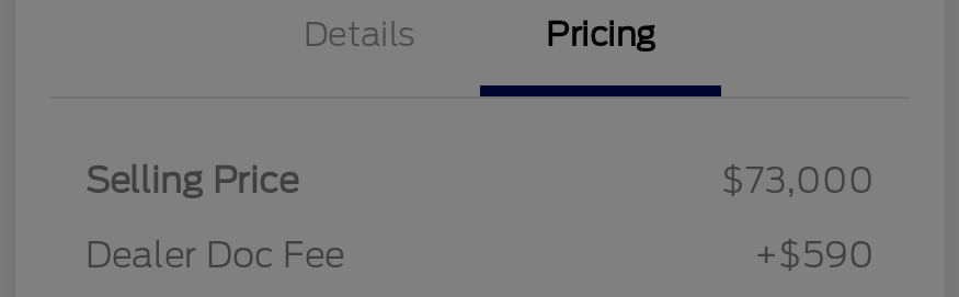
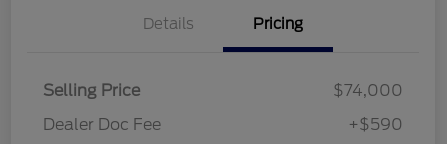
- $73,000
+ $74,000
